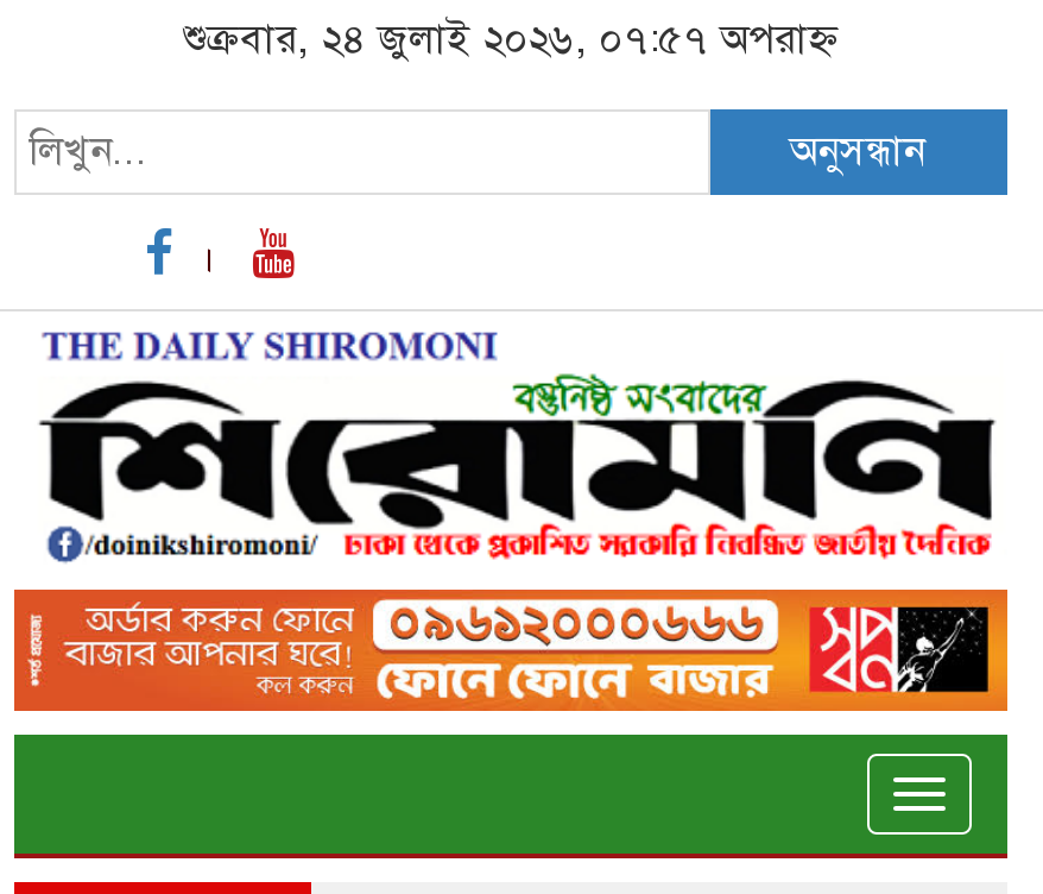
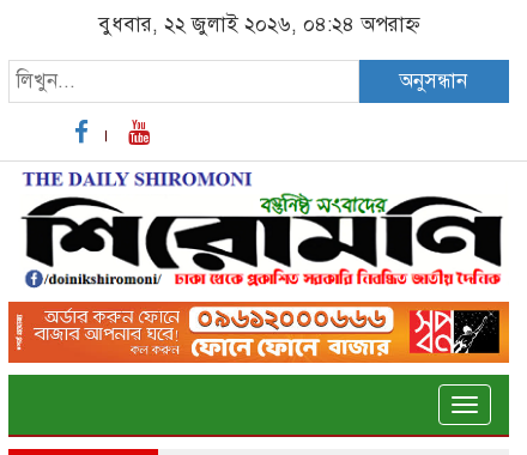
- শুক্রবার, ২৪ জুলাই ২০২৬, ০৭:৫৭ অপরাহ্ন
+ বুধবার, ২২ জুলাই ২০২৬, ০৪:২৪ অপরাহ্ন
